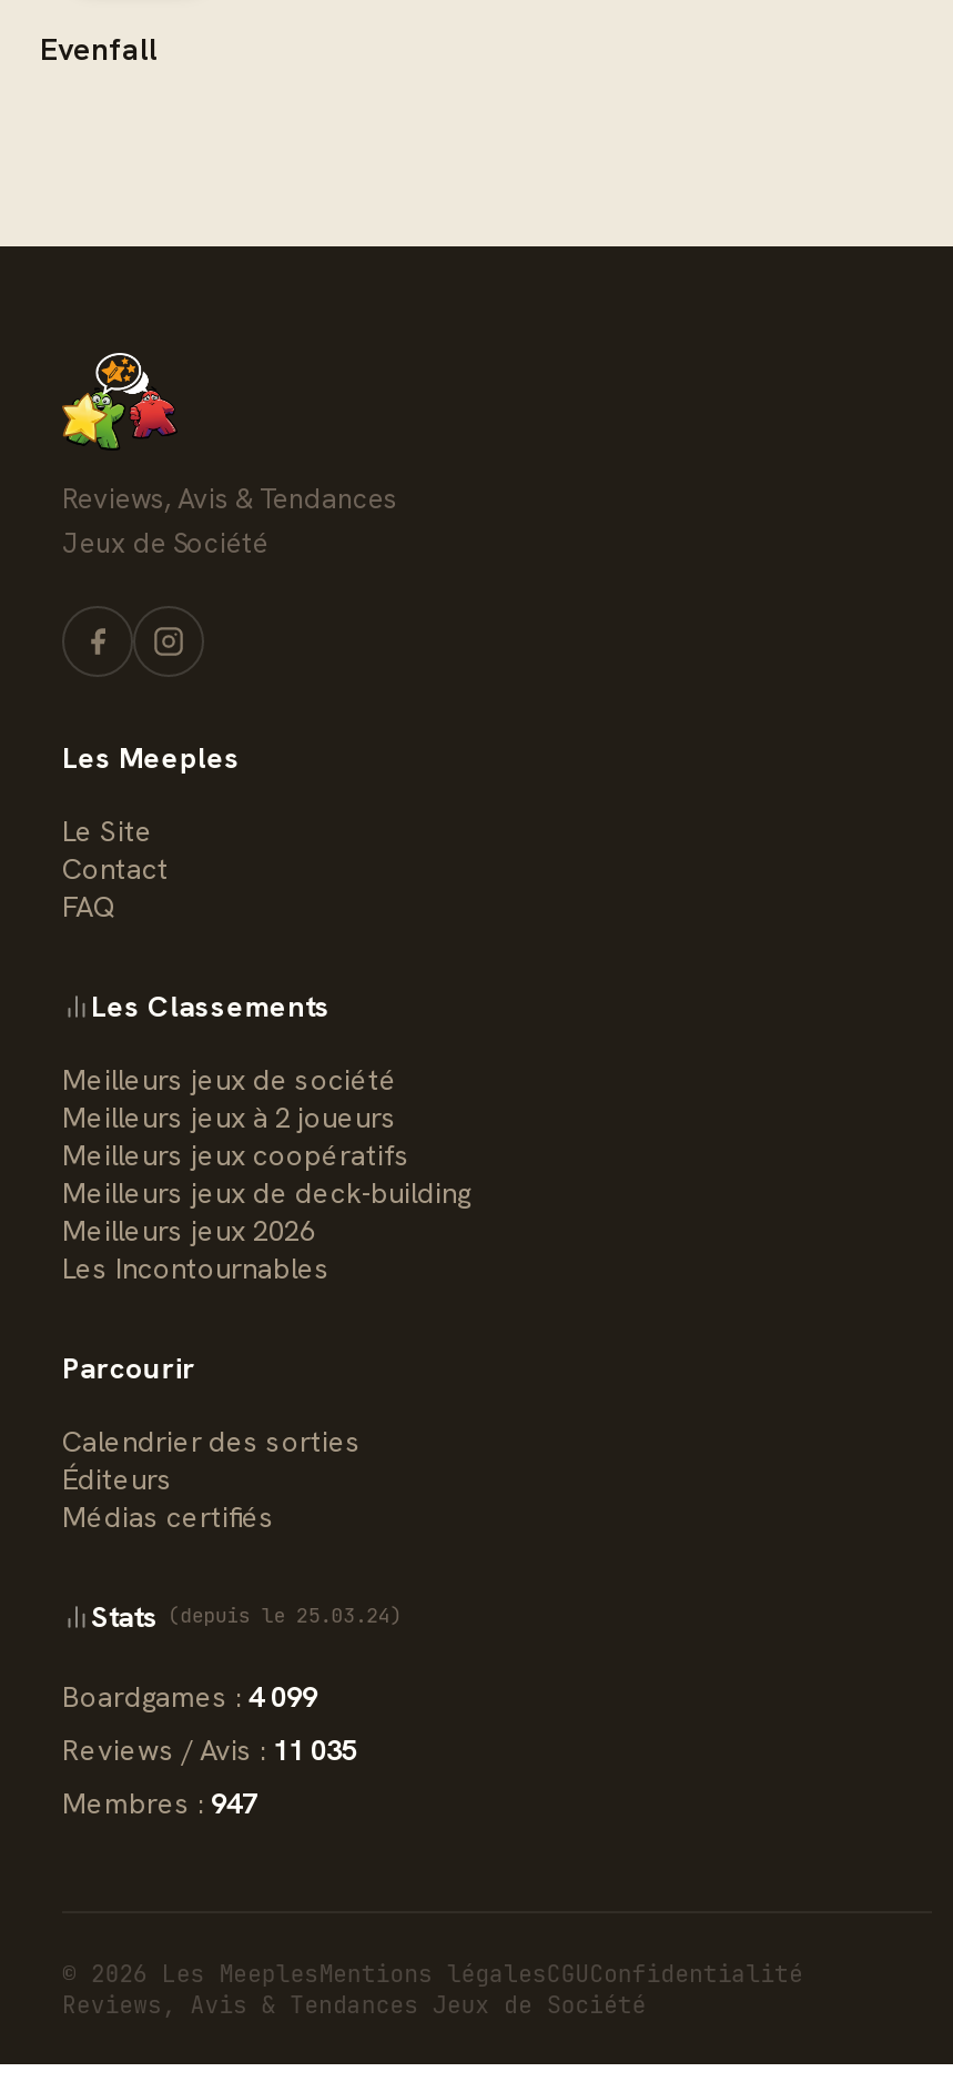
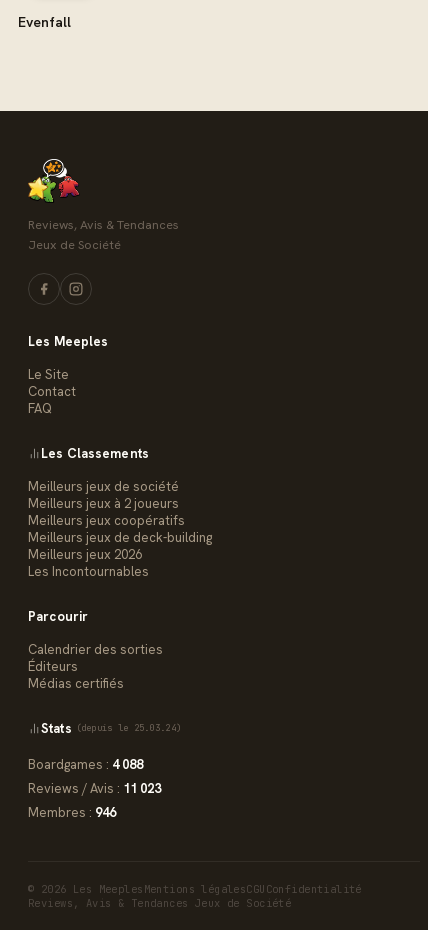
- Boardgames : 4 099
+ Boardgames : 4 088

- Reviews / Avis : 11 035
+ Reviews / Avis : 11 023

- Membres : 947
+ Membres : 946
